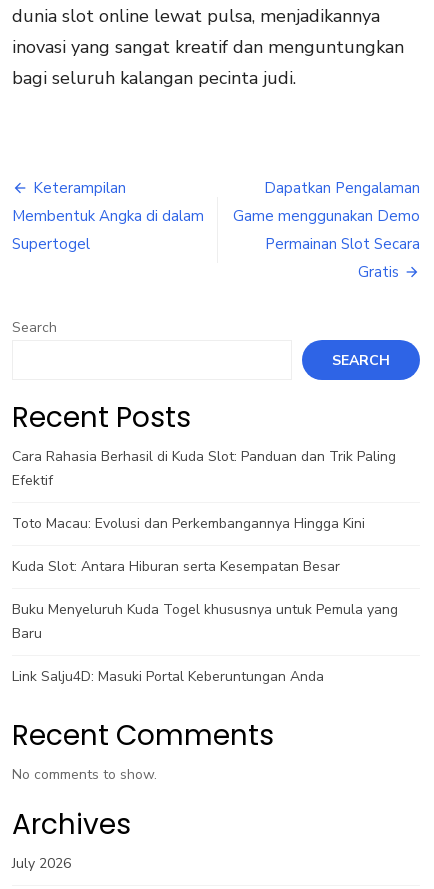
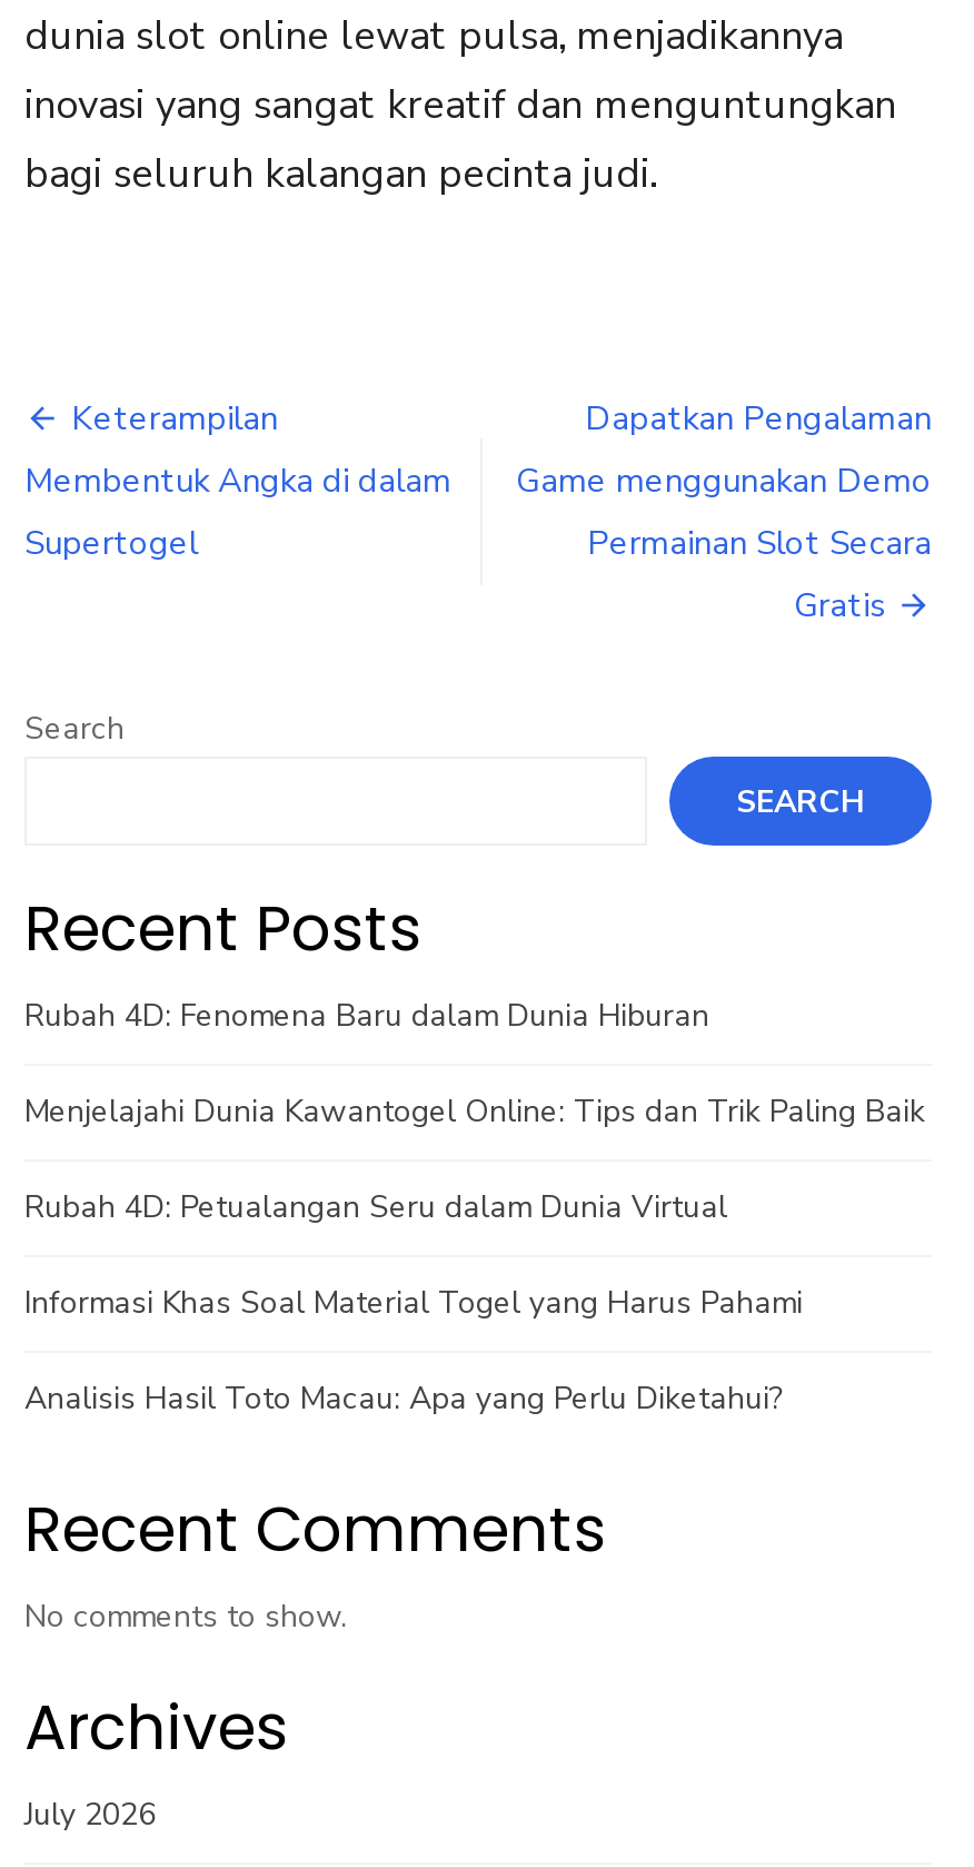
- Cara Rahasia Berhasil di Kuda Slot: Panduan dan Trik Paling
- Efektif
+ Rubah 4D: Fenomena Baru dalam Dunia Hiburan

- Toto Macau: Evolusi dan Perkembangannya Hingga Kini
+ Menjelajahi Dunia Kawantogel Online: Tips dan Trik Paling Baik

- Kuda Slot: Antara Hiburan serta Kesempatan Besar
+ Rubah 4D: Petualangan Seru dalam Dunia Virtual

- Buku Menyeluruh Kuda Togel khususnya untuk Pemula yang
- Baru
+ Informasi Khas Soal Material Togel yang Harus Pahami

- Link Salju4D: Masuki Portal Keberuntungan Anda
+ Analisis Hasil Toto Macau: Apa yang Perlu Diketahui?
